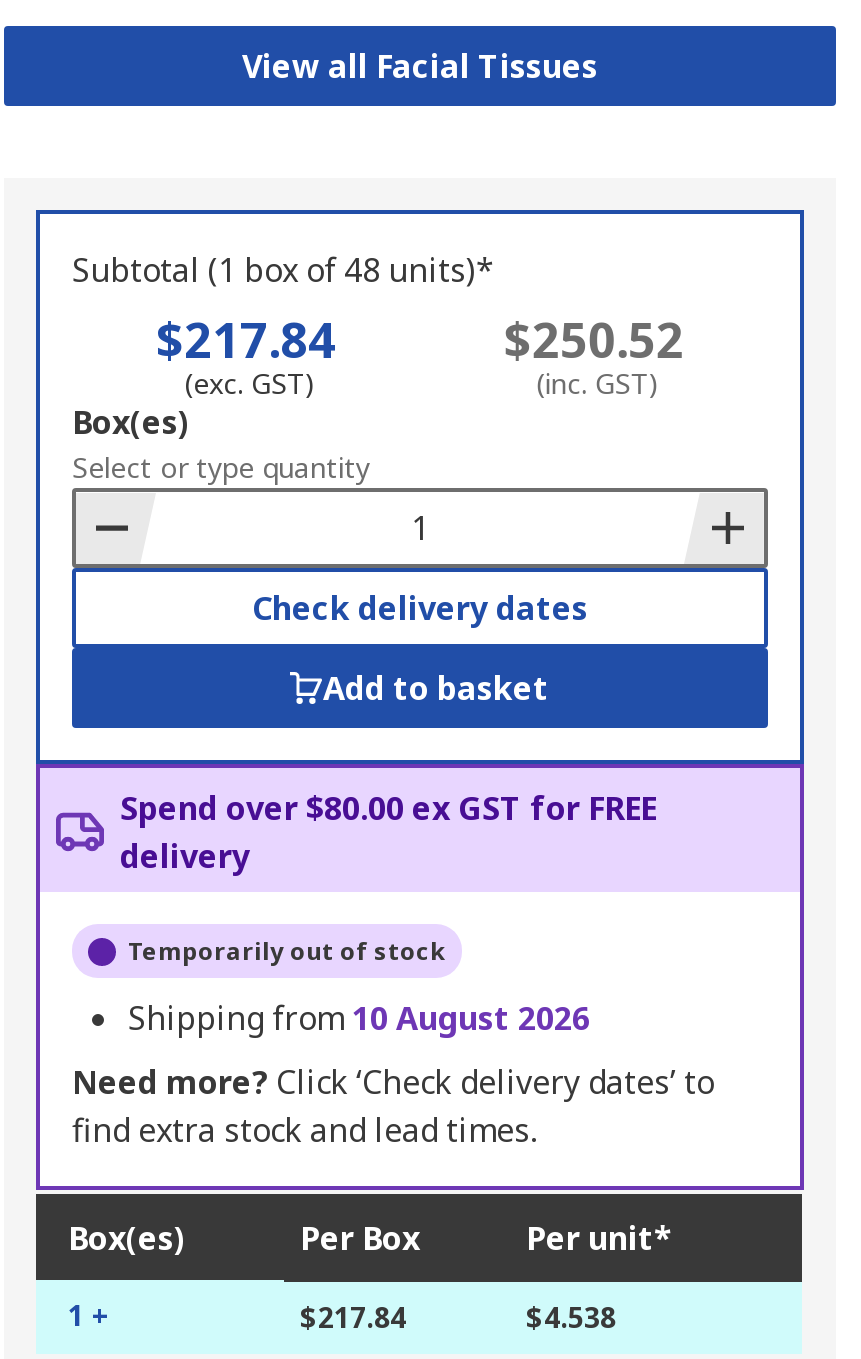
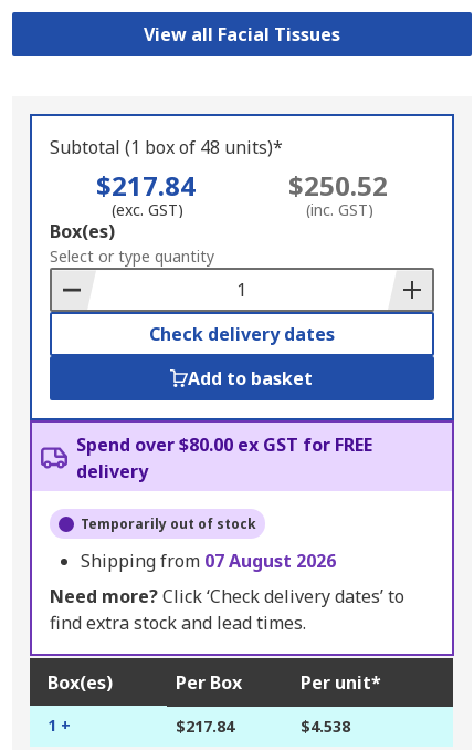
- Shipping from 10 August 2026
+ Shipping from 07 August 2026
